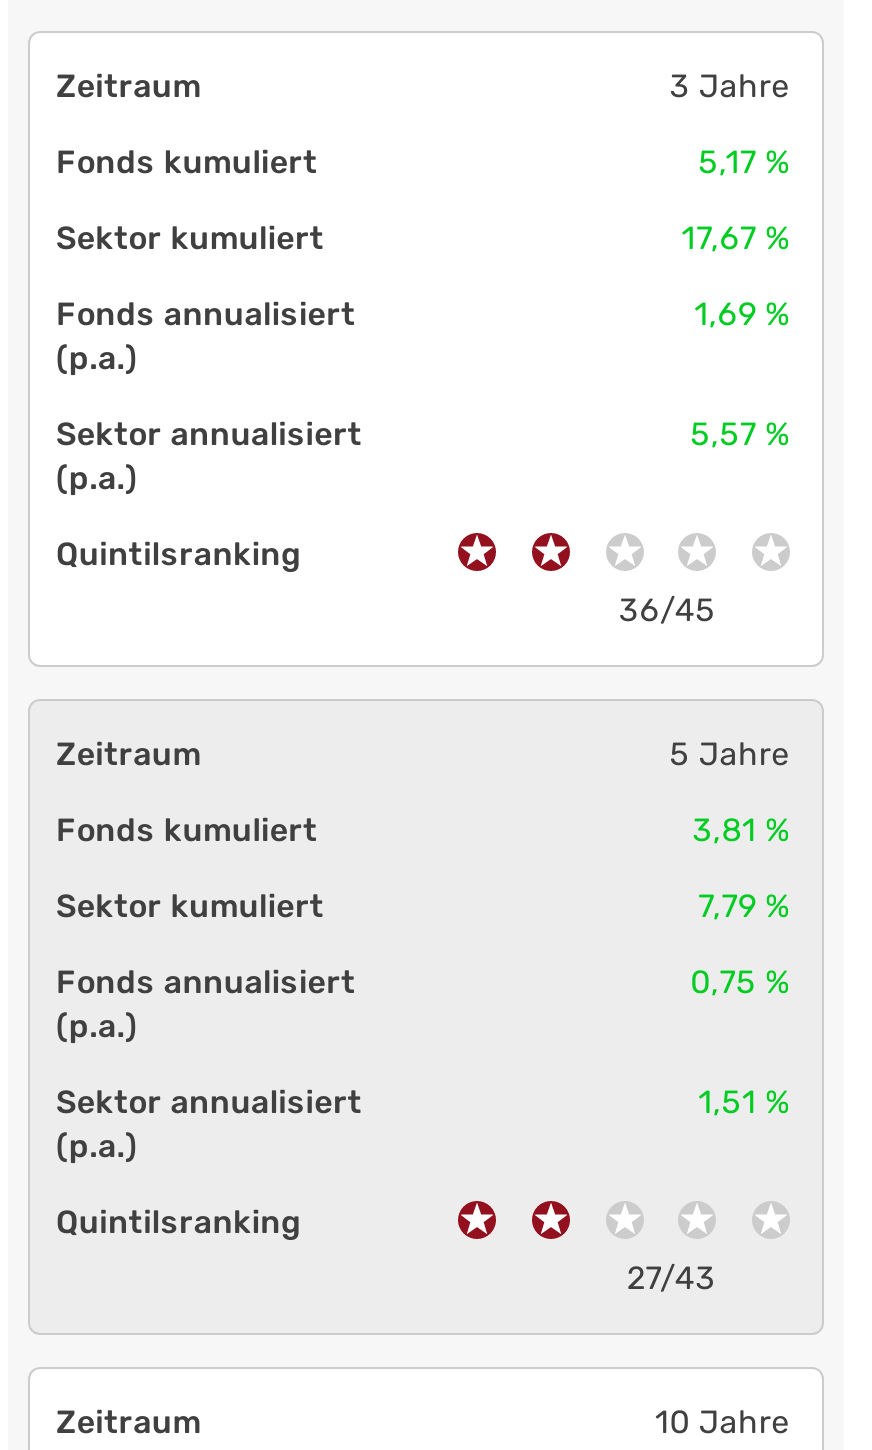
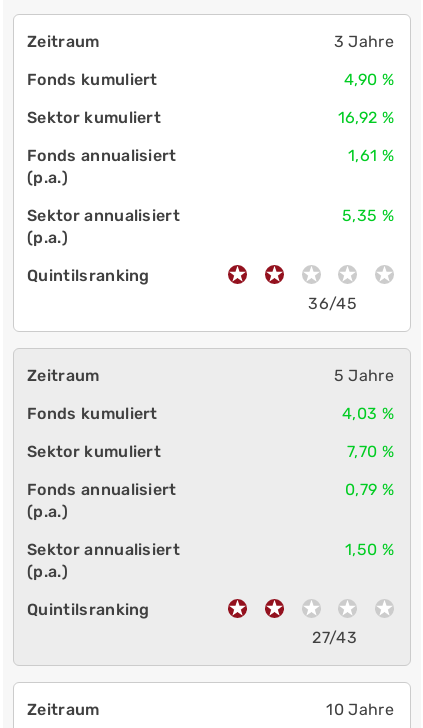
- 5,17 %
+ 4,90 %

- 17,67 %
+ 16,92 %

- 1,69 %
+ 1,61 %

- 5,57 %
+ 5,35 %

- 3,81 %
+ 4,03 %

- 7,79 %
+ 7,70 %

- 0,75 %
+ 0,79 %

- 1,51 %
+ 1,50 %
